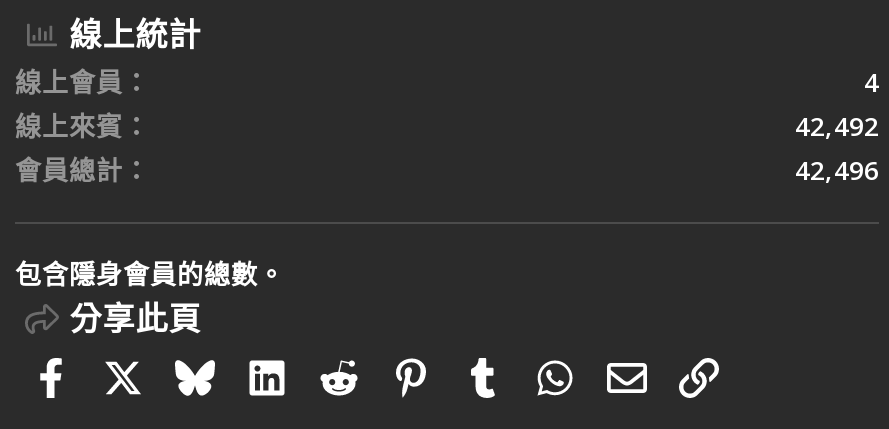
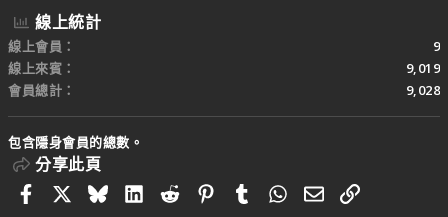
- 4
+ 9

- 42,492
+ 9,019

- 42,496
+ 9,028
